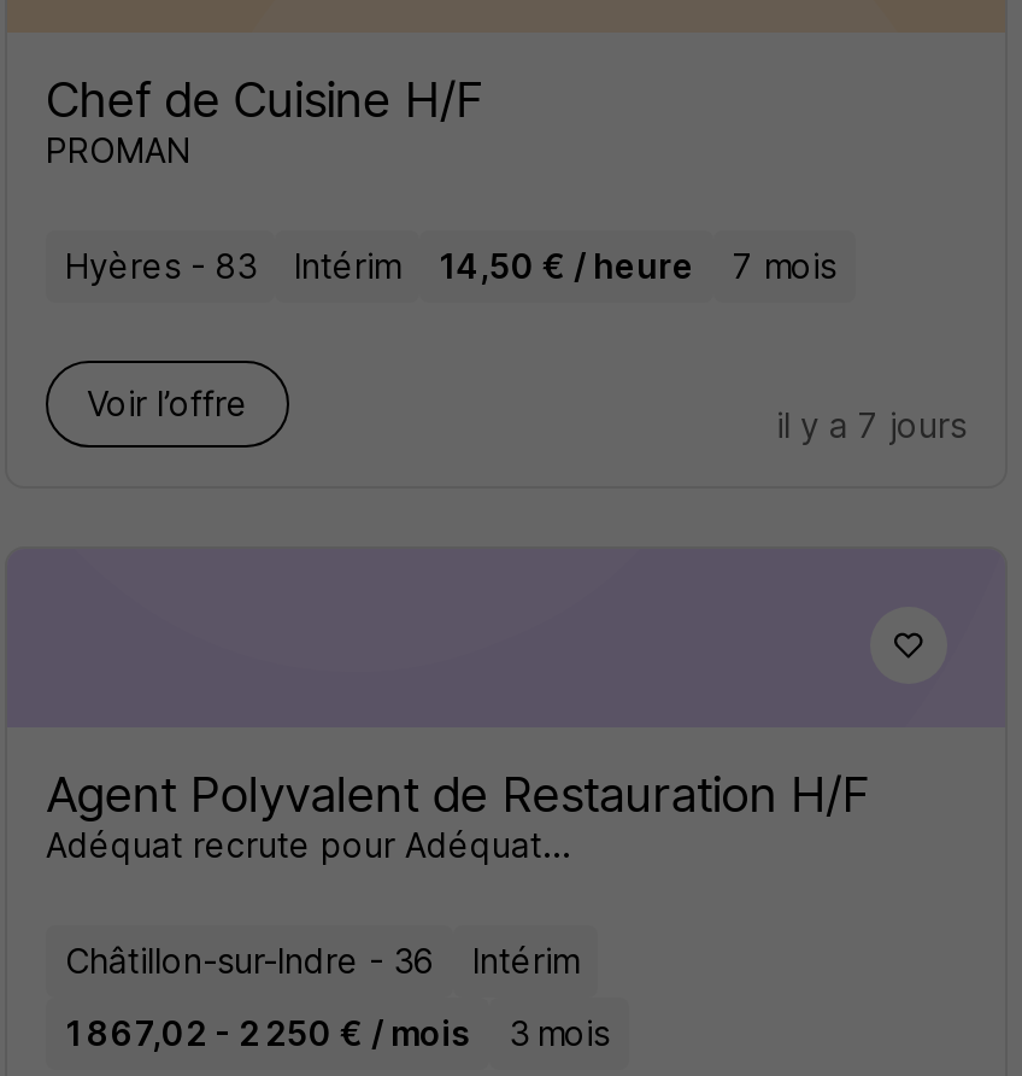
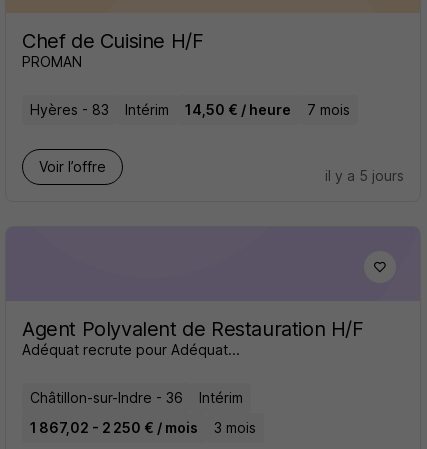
- il y a 7 jours
+ il y a 5 jours
